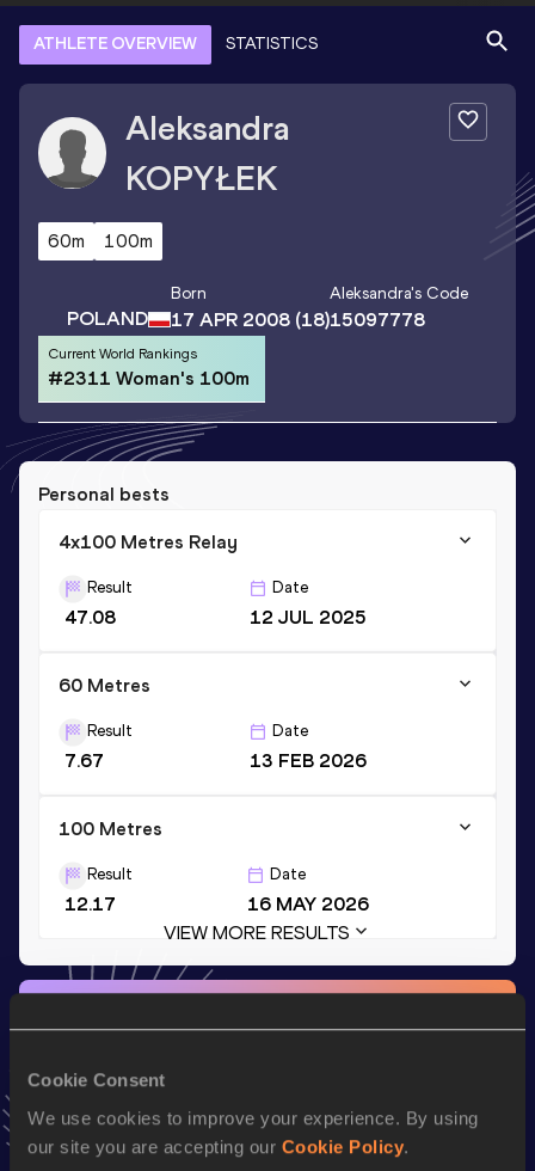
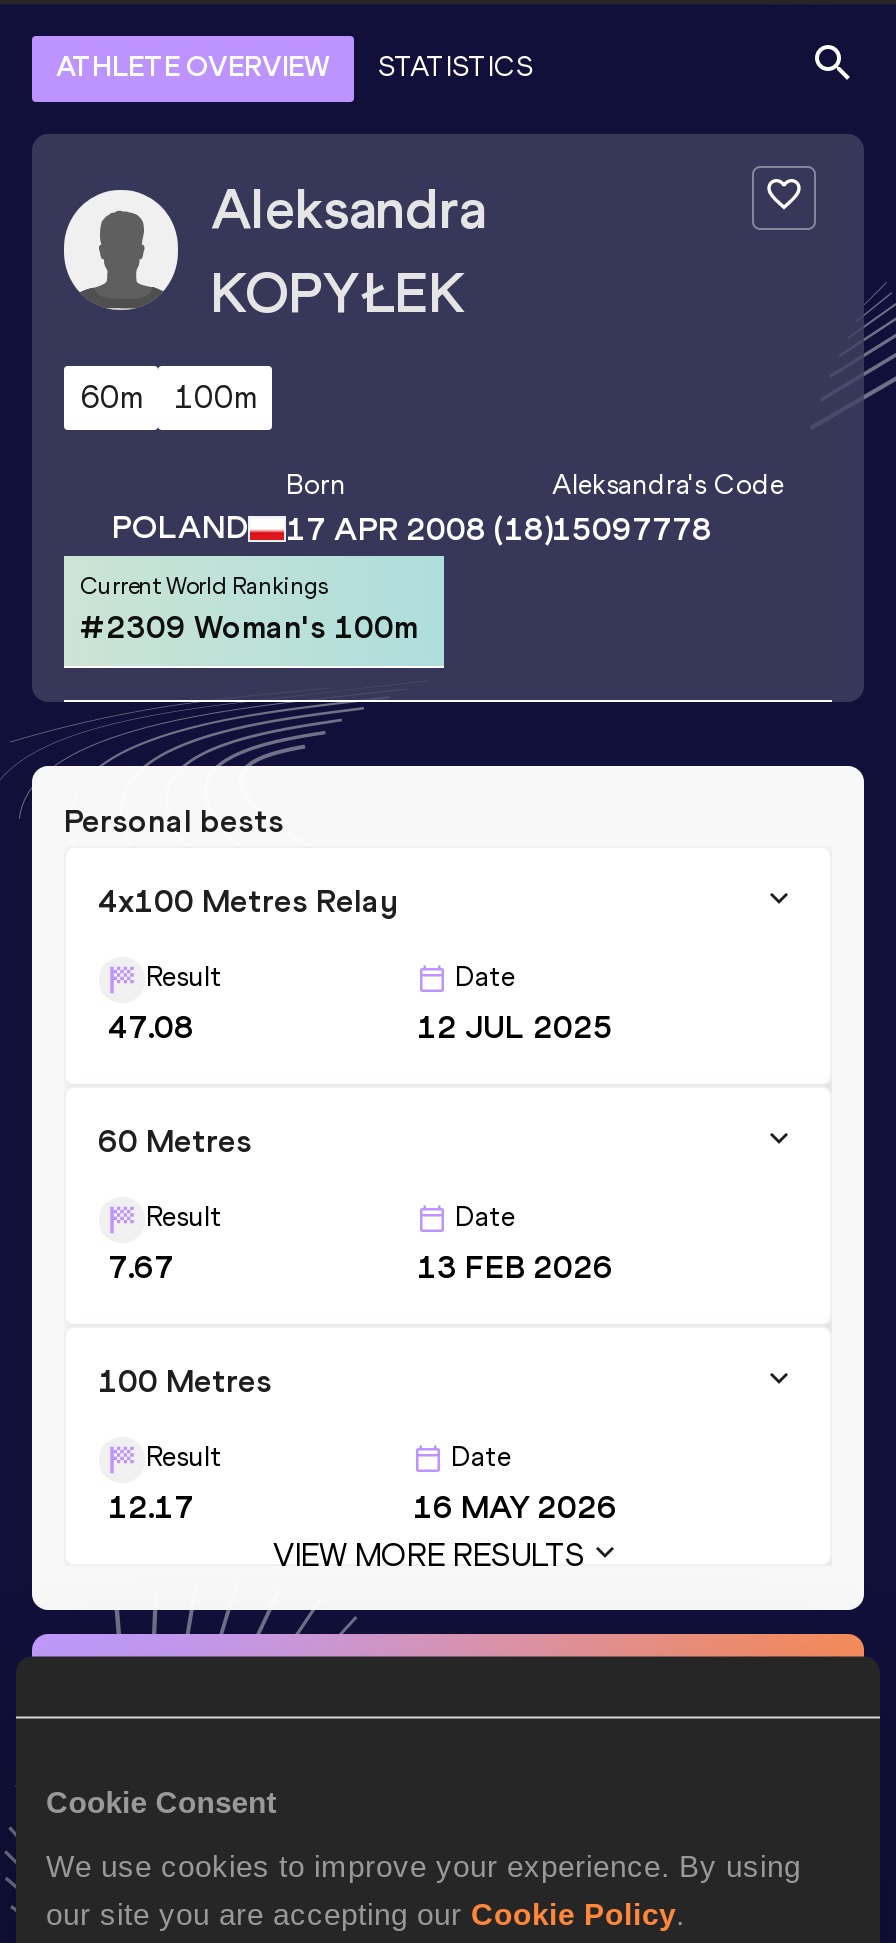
- #2311 Woman's 100m
+ #2309 Woman's 100m
